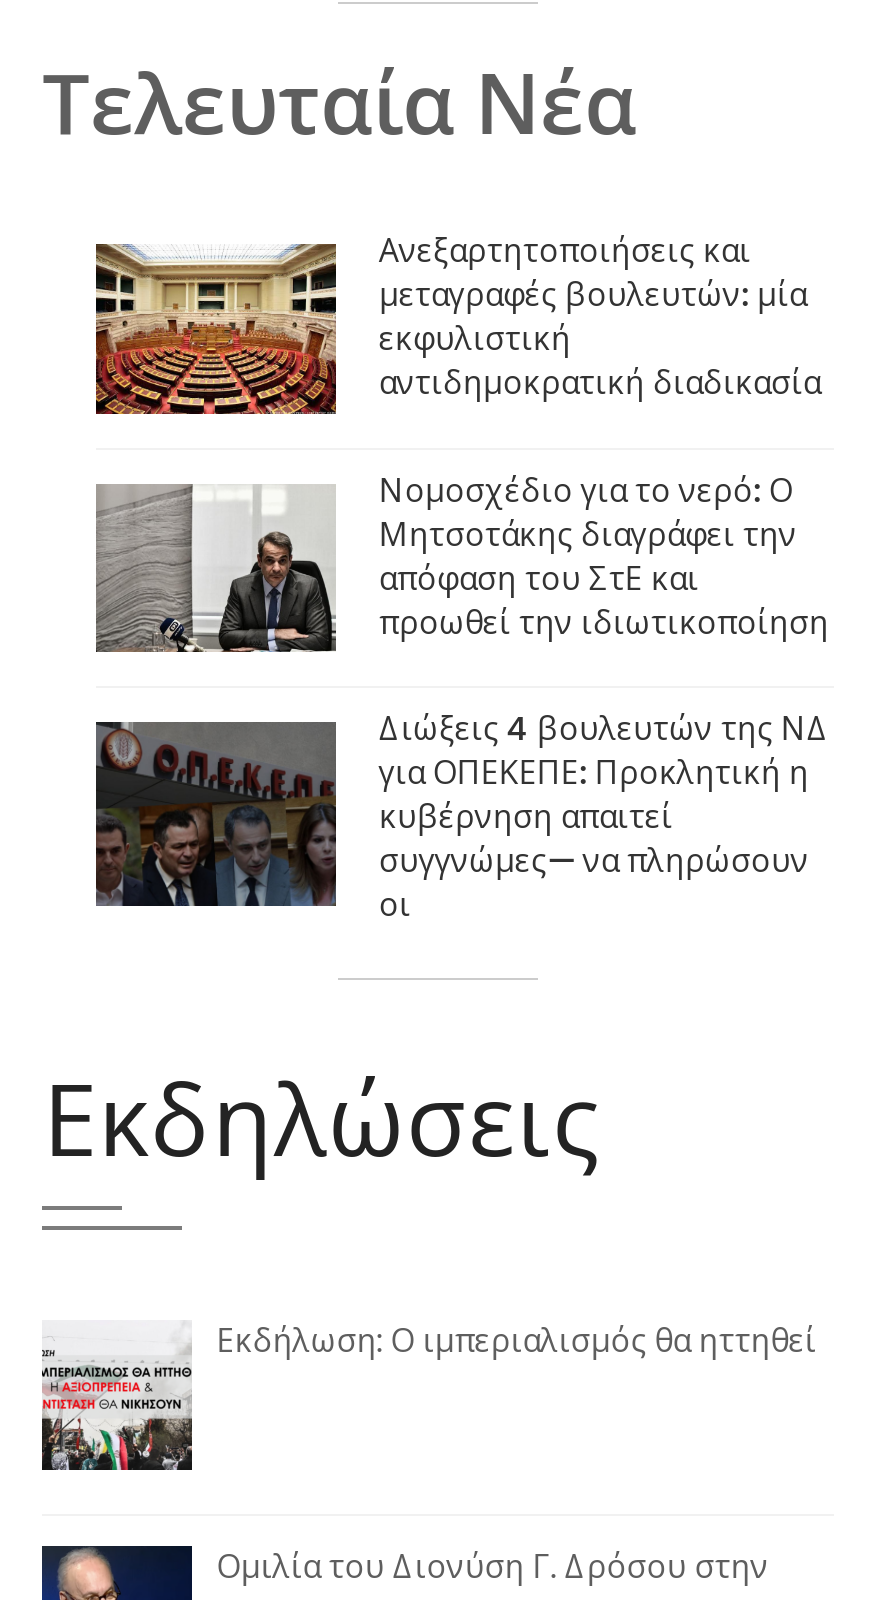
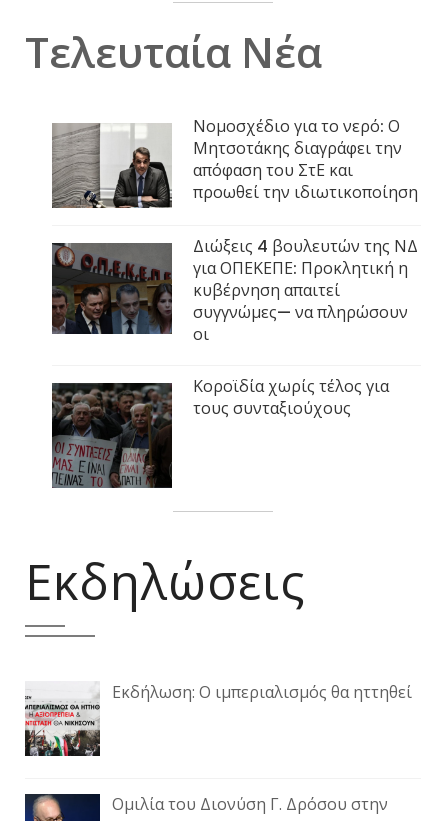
- [image]
- Ανεξαρτητοποιήσεις και
- μεταγραφές βουλευτών: μία
- εκφυλιστική
- αντιδημοκρατική διαδικασία

moved up: [image] | Νομοσχέδιο για το νερό: Ο | Μητσοτάκης διαγράφει την | ... | συγγνώμες— να πληρώσουν | οι

+ [image]
+ Κοροϊδία χωρίς τέλος για
+ τους συνταξιούχους
